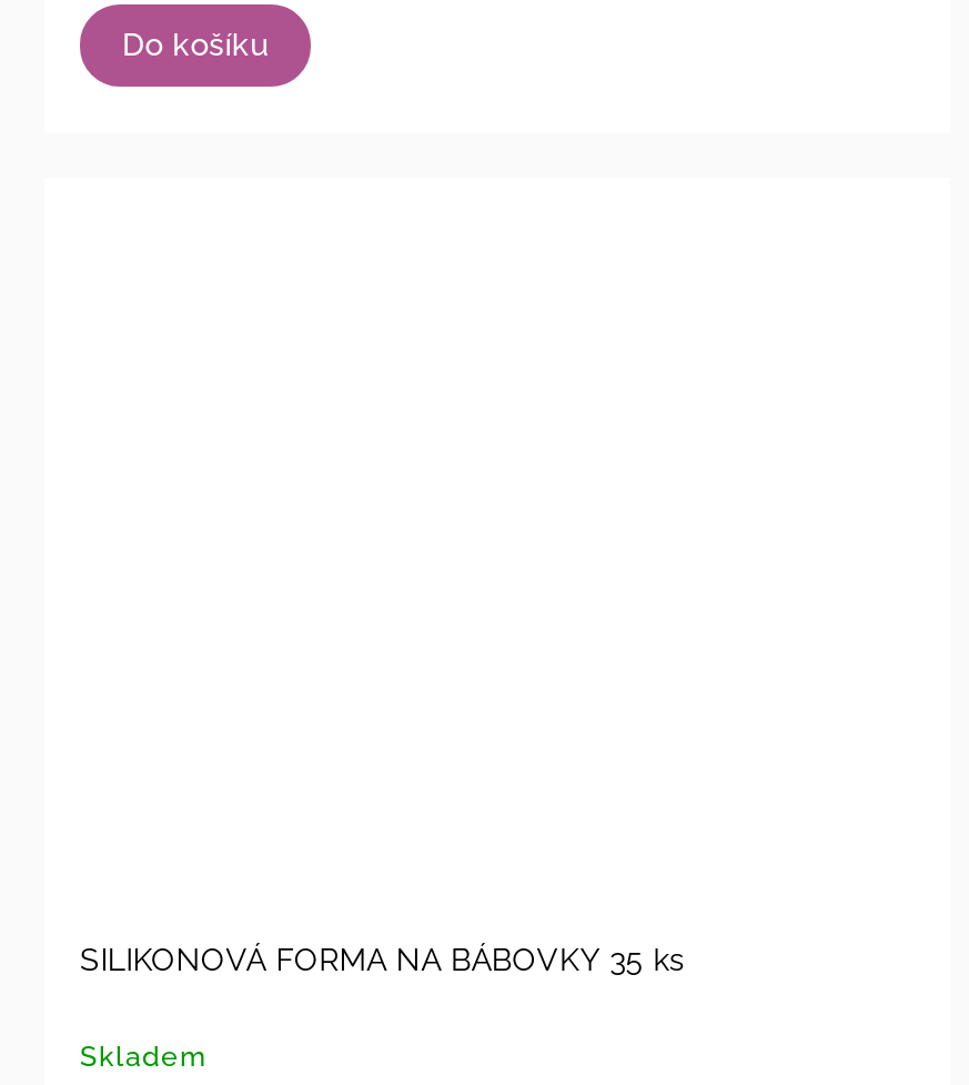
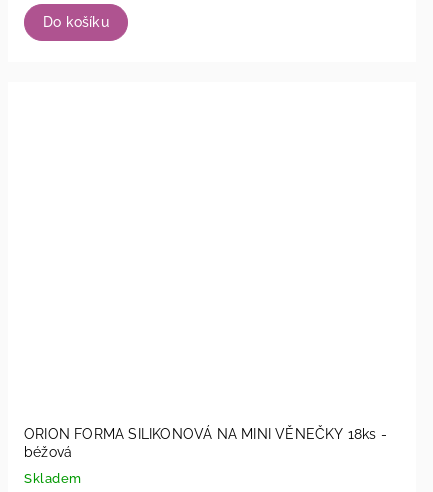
- SILIKONOVÁ FORMA NA BÁBOVKY 35 ks
+ ORION FORMA SILIKONOVÁ NA MINI VĚNEČKY 18ks -
+ béžová
